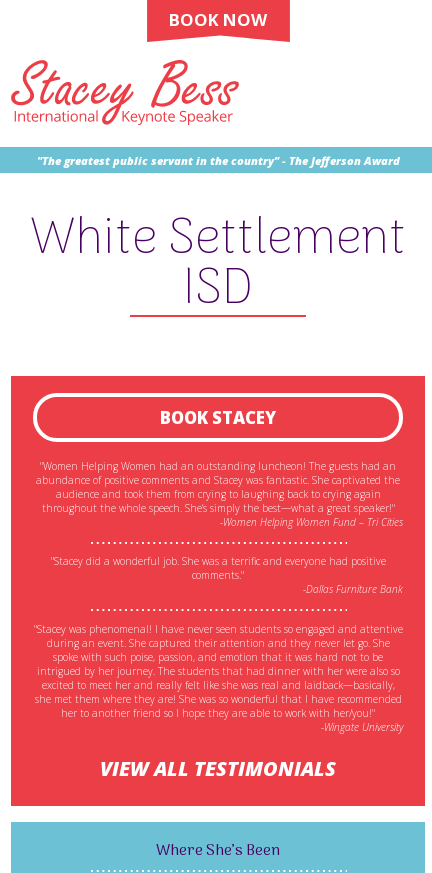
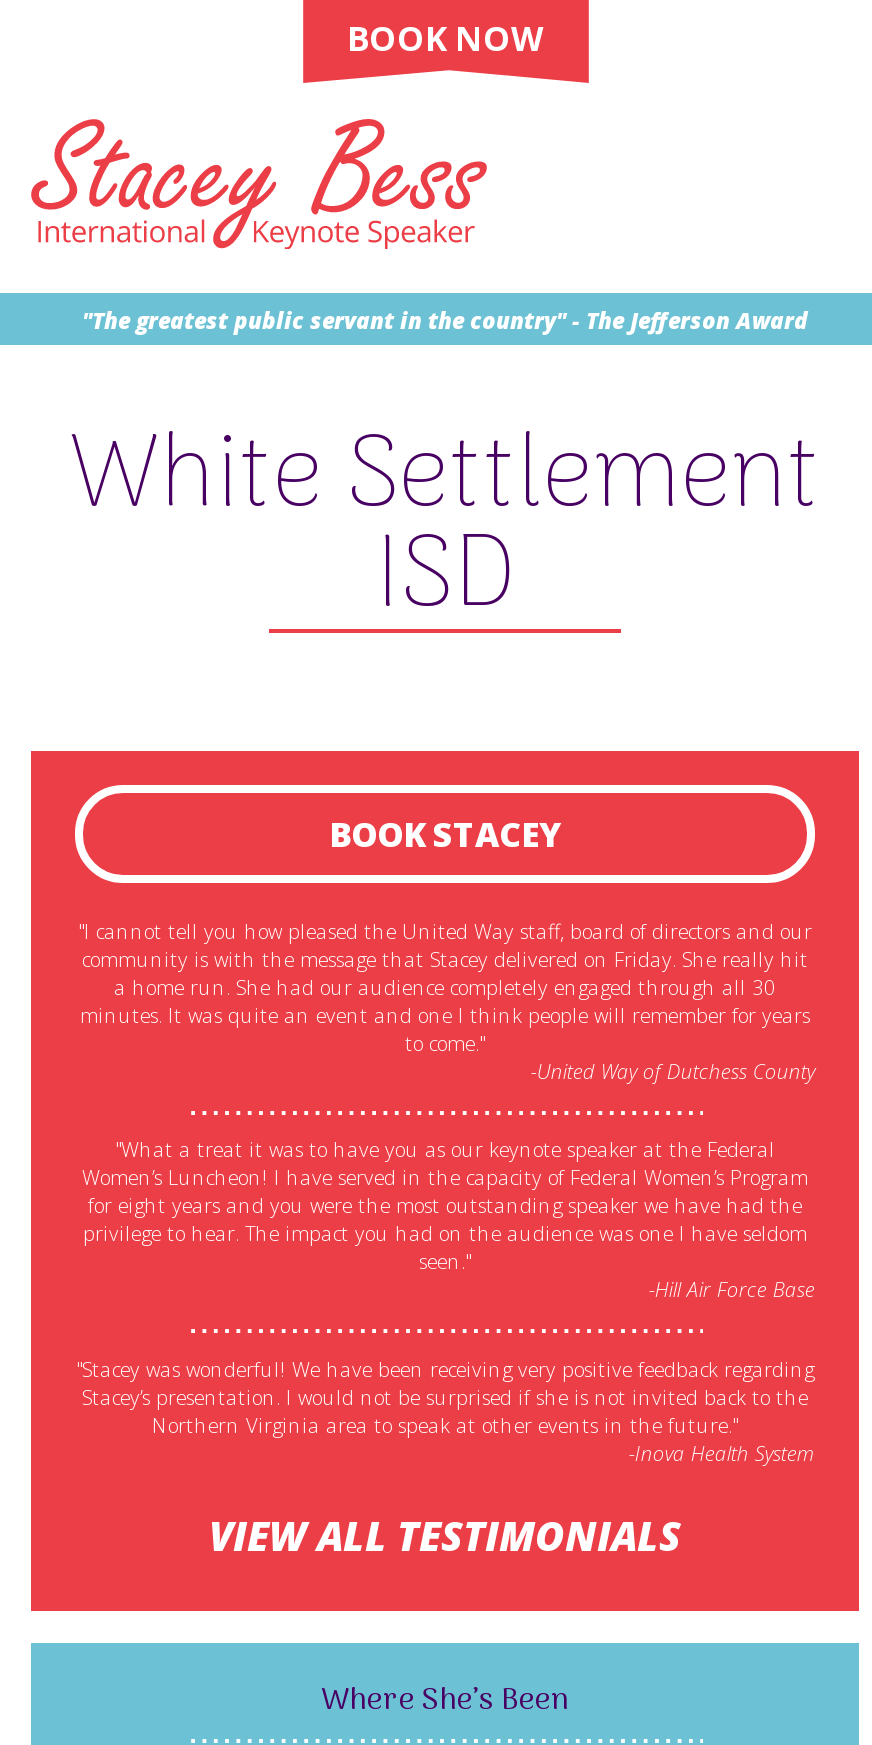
- "Women Helping Women had an outstanding luncheon! The guests had an
- abundance of positive comments and Stacey was fantastic. She captivated the
- audience and took them from crying to laughing back to crying again
- throughout the whole speech. She’s simply the best—what a great speaker!"
- -Women Helping Women Fund – Tri Cities
+ "I cannot tell you how pleased the United Way staff, board of directors and our
+ community is with the message that Stacey delivered on Friday. She really hit
+ a home run. She had our audience completely engaged through all 30
+ minutes. It was quite an event and one I think people will remember for years
+ to come."
+ -United Way of Dutchess County

- "Stacey did a wonderful job. She was a terrific and everyone had positive
- comments."
- -Dallas Furniture Bank
+ "What a treat it was to have you as our keynote speaker at the Federal
+ Women’s Luncheon! I have served in the capacity of Federal Women’s Program
+ for eight years and you were the most outstanding speaker we have had the
+ privilege to hear. The impact you had on the audience was one I have seldom
+ seen."
+ -Hill Air Force Base

- "Stacey was phenomenal! I have never seen students so engaged and attentive
- during an event. She captured their attention and they never let go. She
- spoke with such poise, passion, and emotion that it was hard not to be
- intrigued by her journey. The students that had dinner with her were also so
- excited to meet her and really felt like she was real and laidback—basically,
- she met them where they are! She was so wonderful that I have recommended
- her to another friend so I hope they are able to work with her/you!"
- -Wingate University
+ "Stacey was wonderful! We have been receiving very positive feedback regarding
+ Stacey’s presentation. I would not be surprised if she is not invited back to the
+ Northern Virginia area to speak at other events in the future."
+ -Inova Health System
